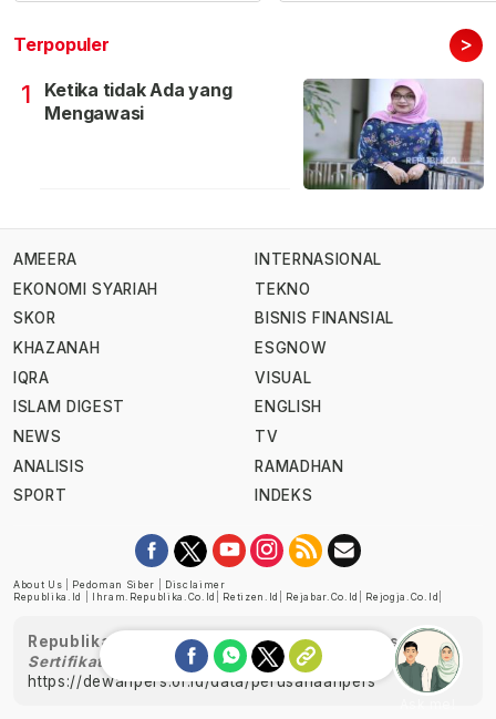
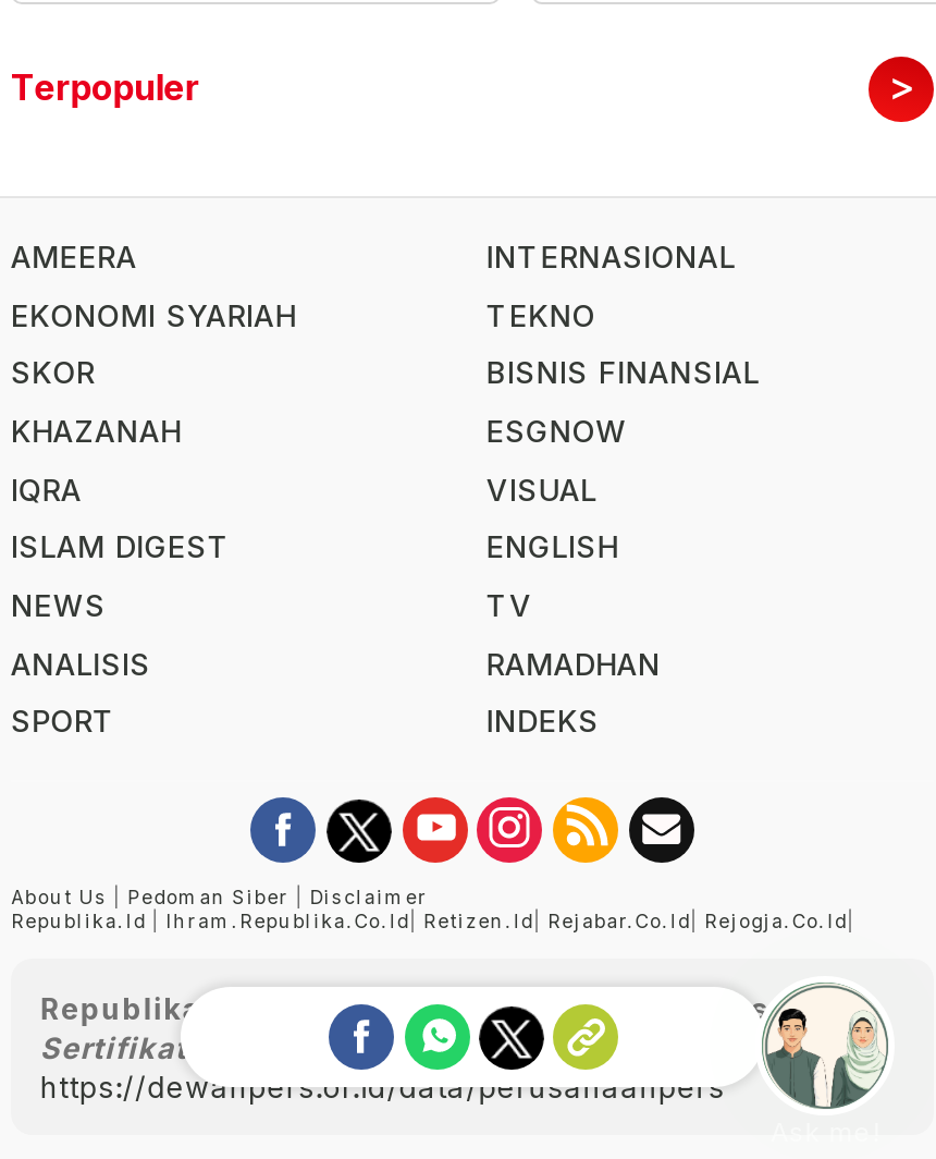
- 1
- Ketika tidak Ada yang
- Mengawasi

- [image]
